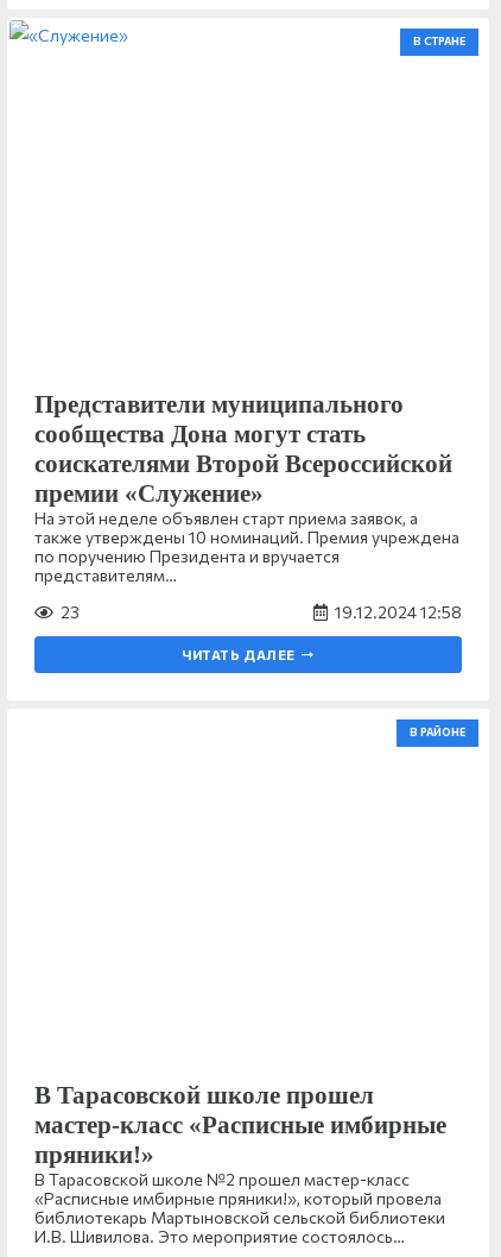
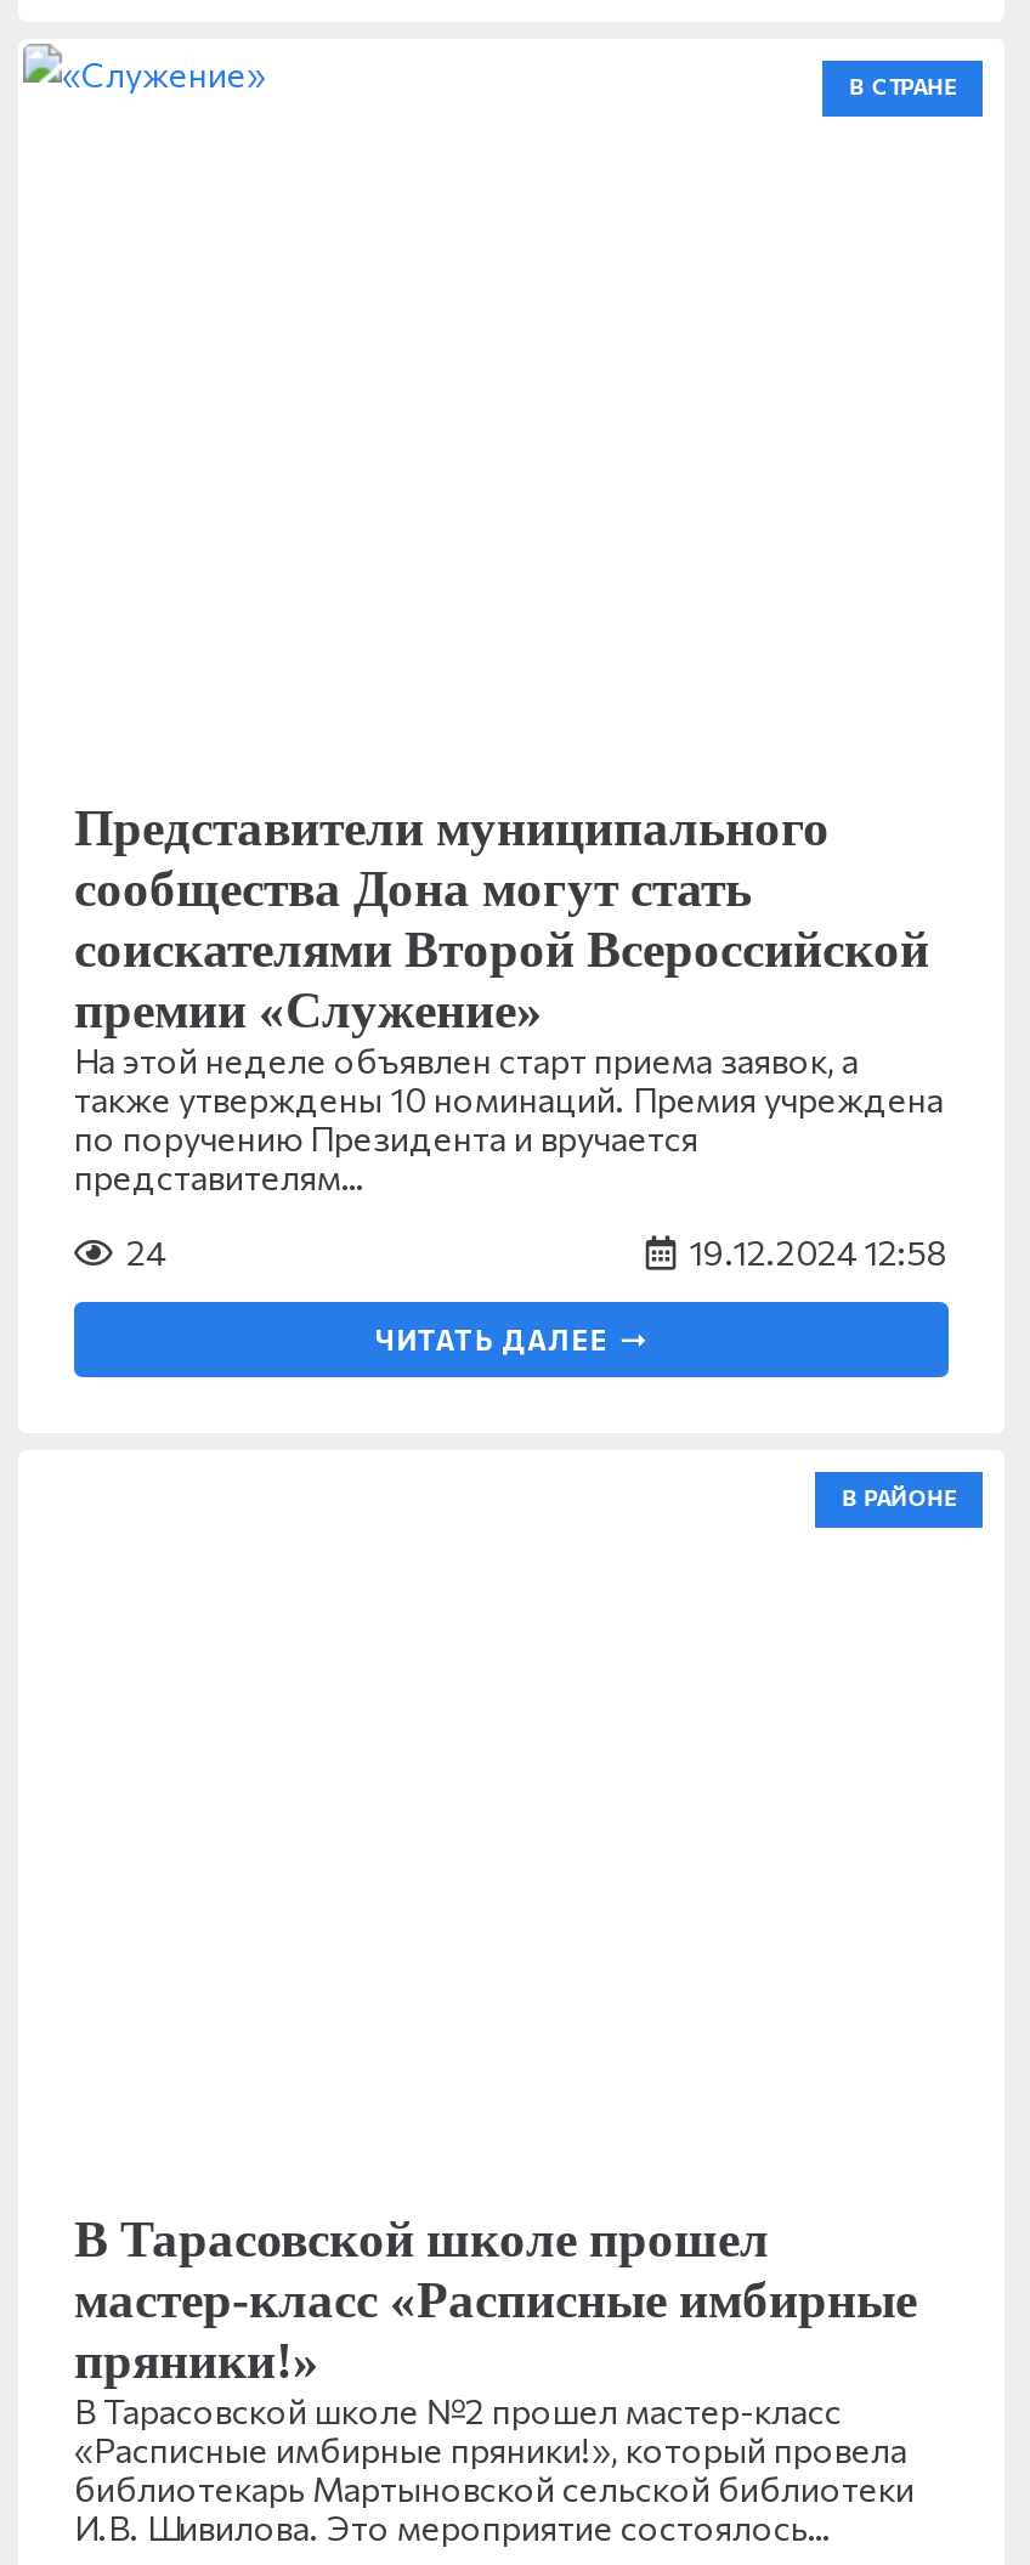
- 23
+ 24
